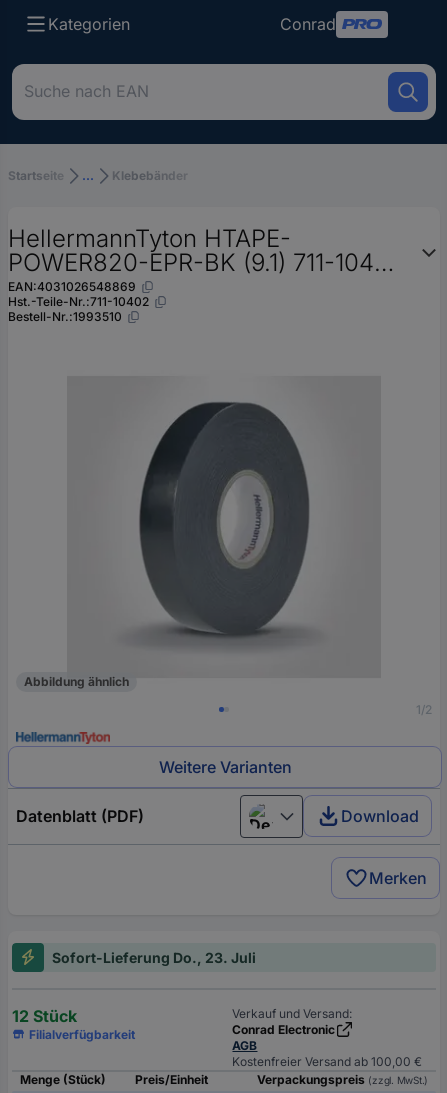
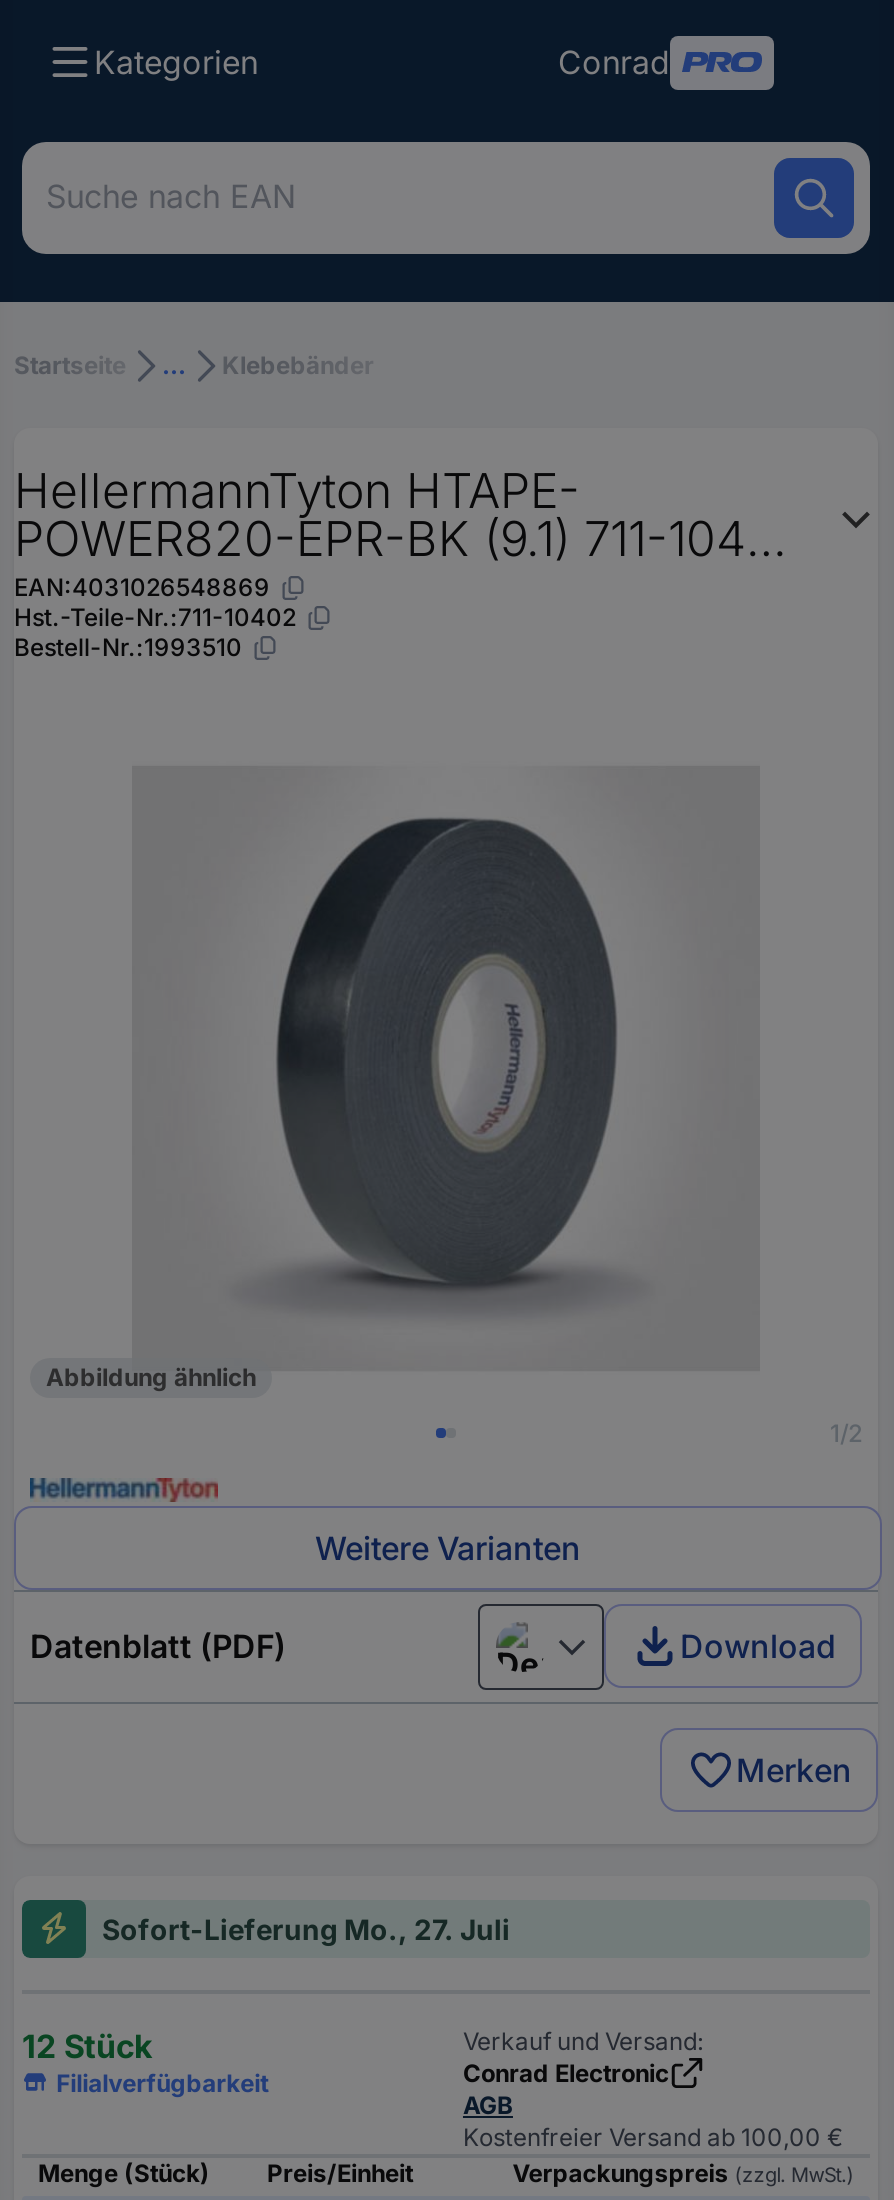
- Sofort-Lieferung Do., 23. Juli
+ Sofort-Lieferung Mo., 27. Juli
